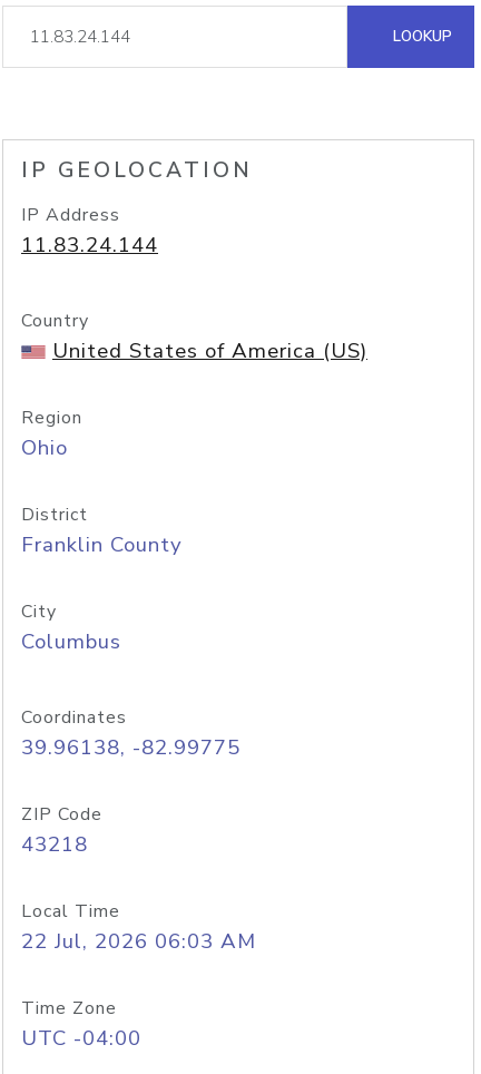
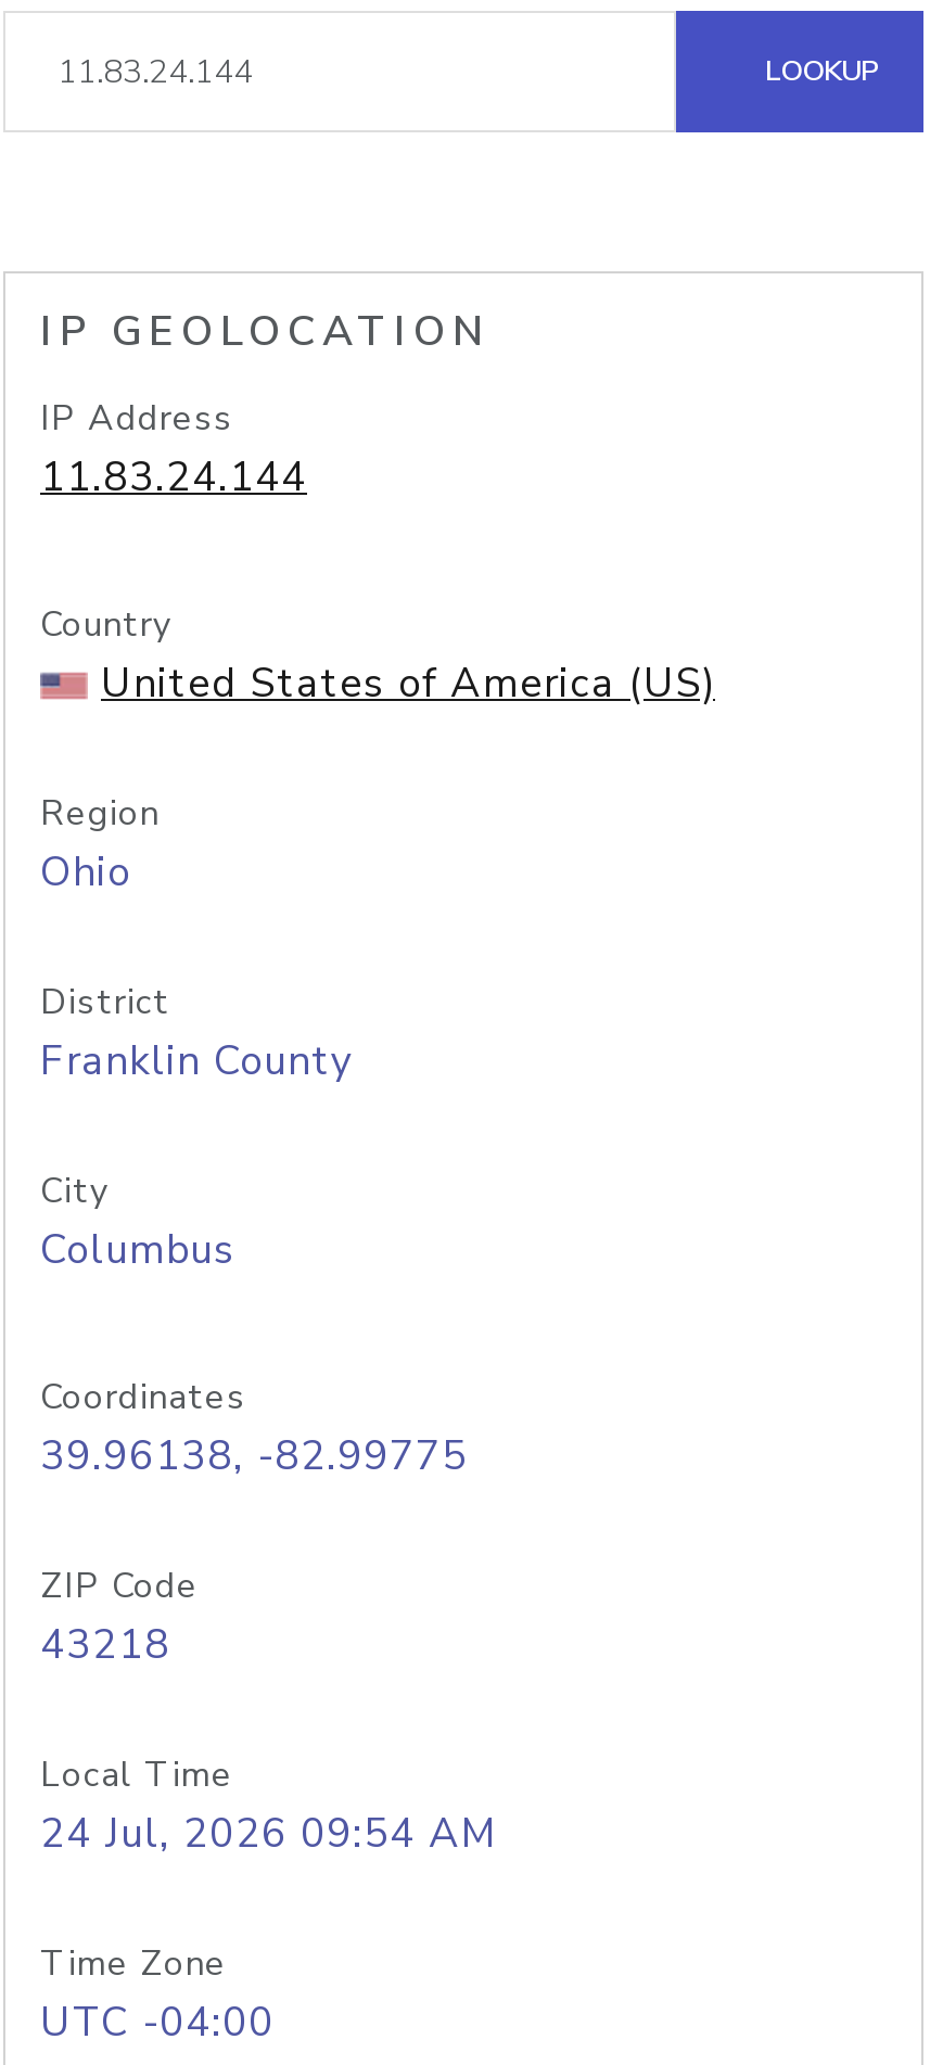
- 22 Jul, 2026 06:03 AM
+ 24 Jul, 2026 09:54 AM
